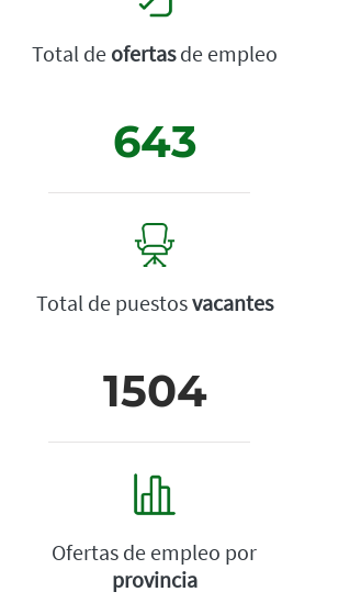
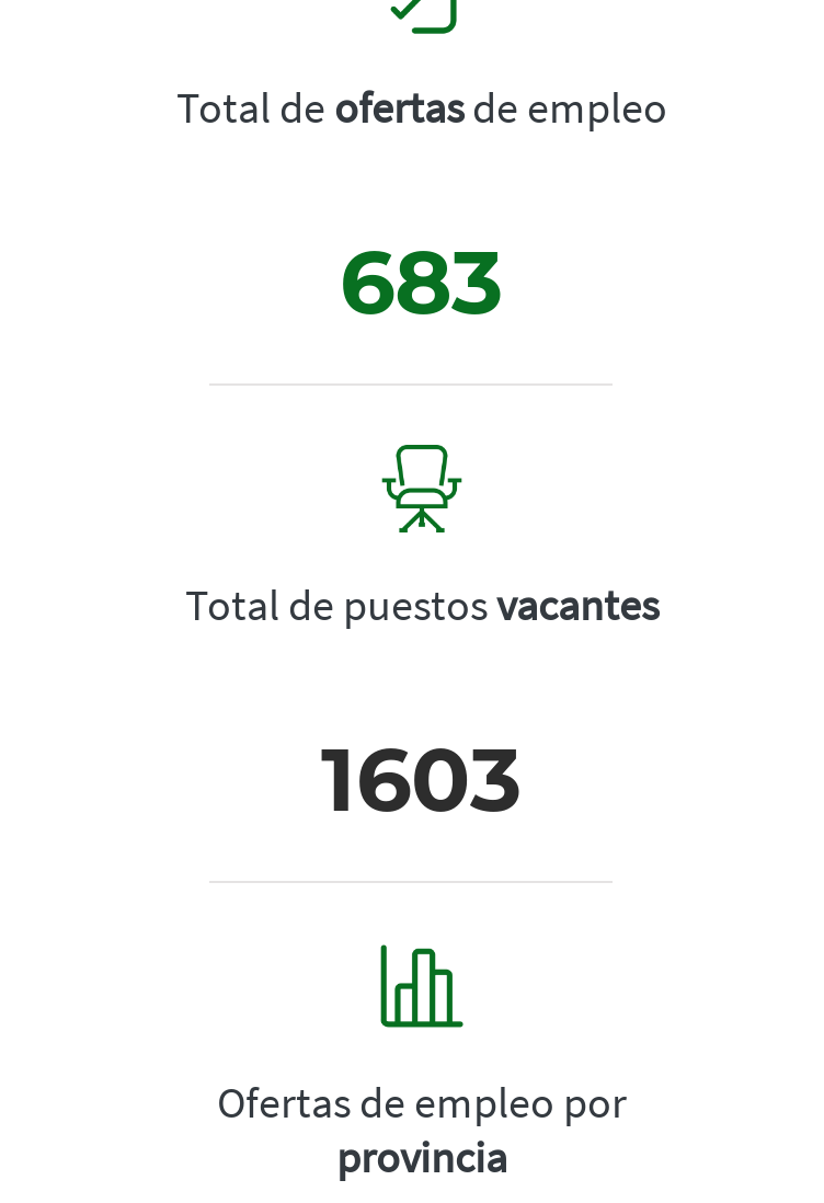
- 643
+ 683

- 1504
+ 1603
